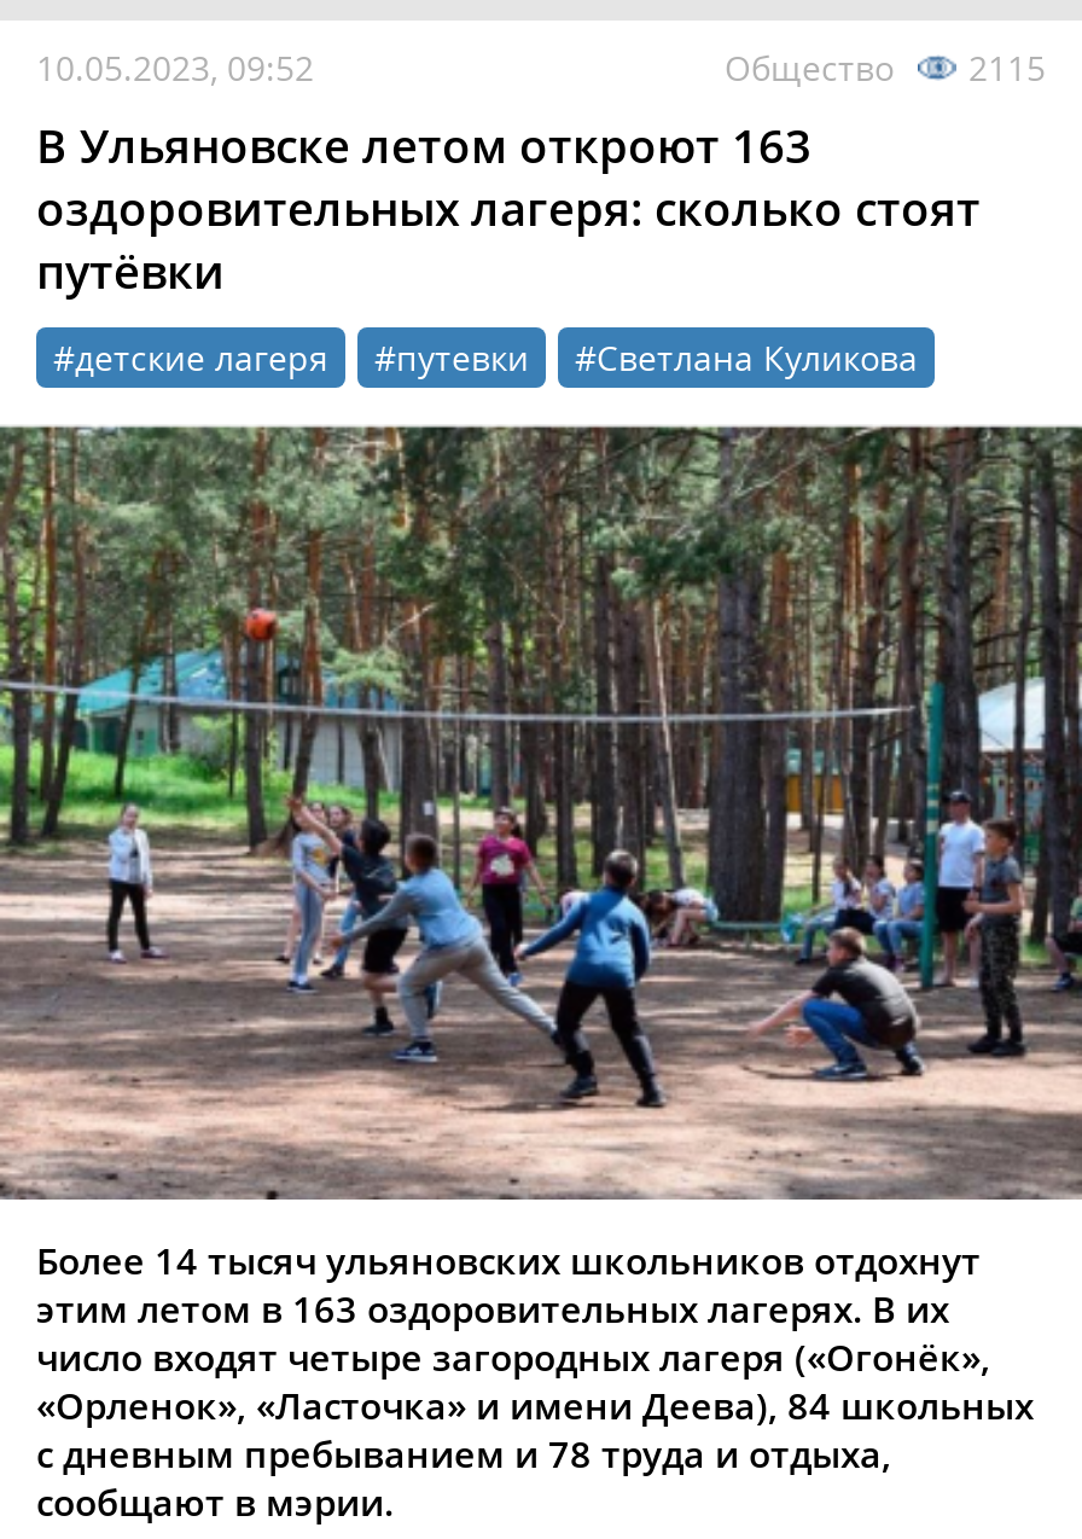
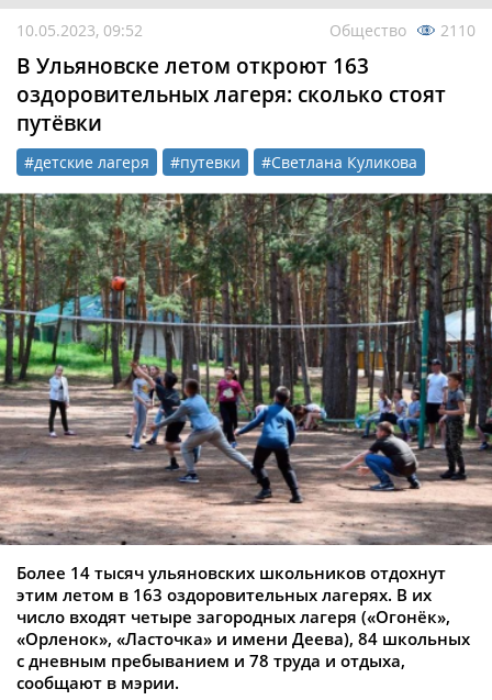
- Общество 2115
+ Общество 2110
